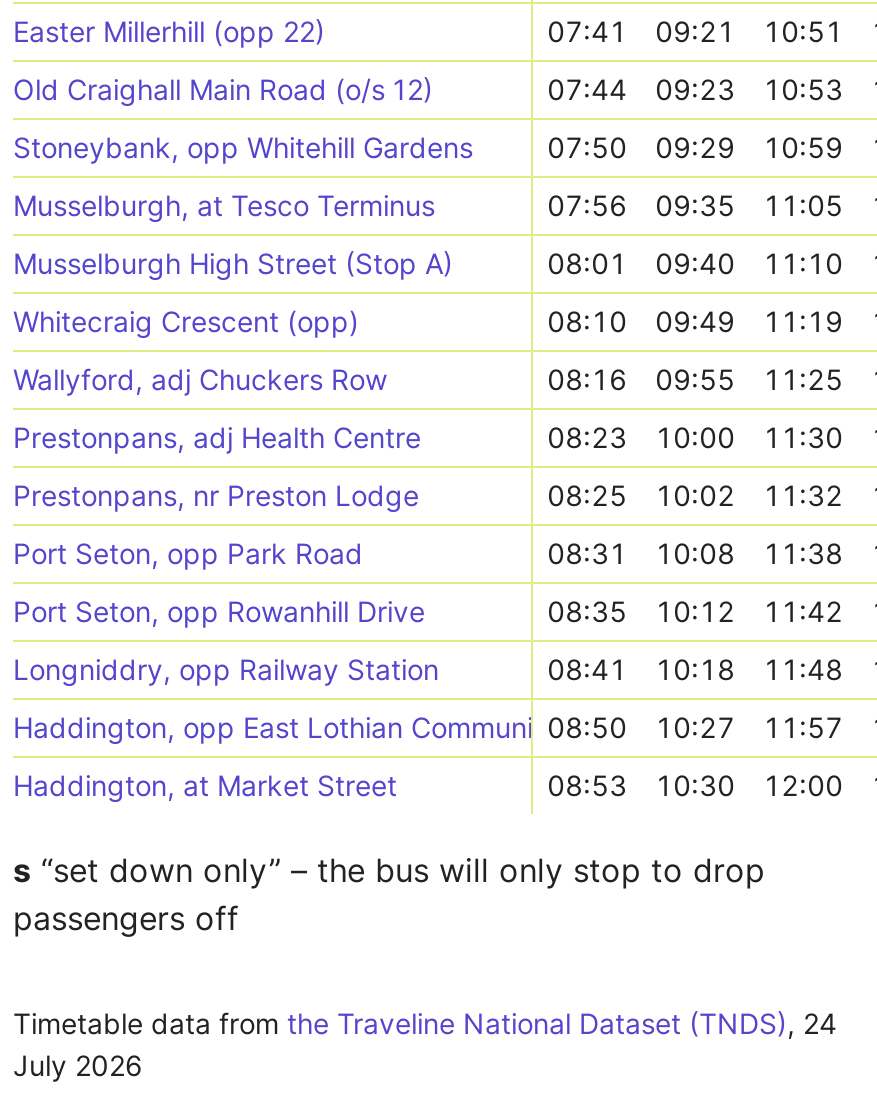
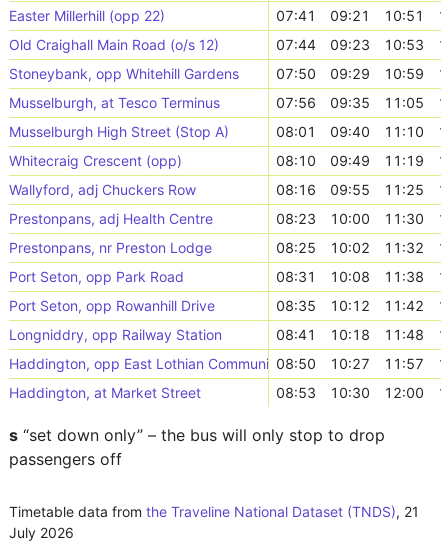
- Timetable data from the Traveline National Dataset (TNDS), 24
+ Timetable data from the Traveline National Dataset (TNDS), 21
